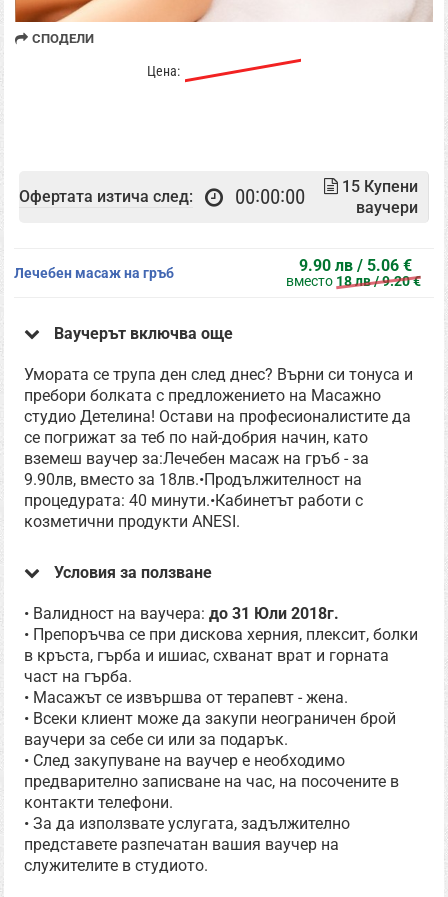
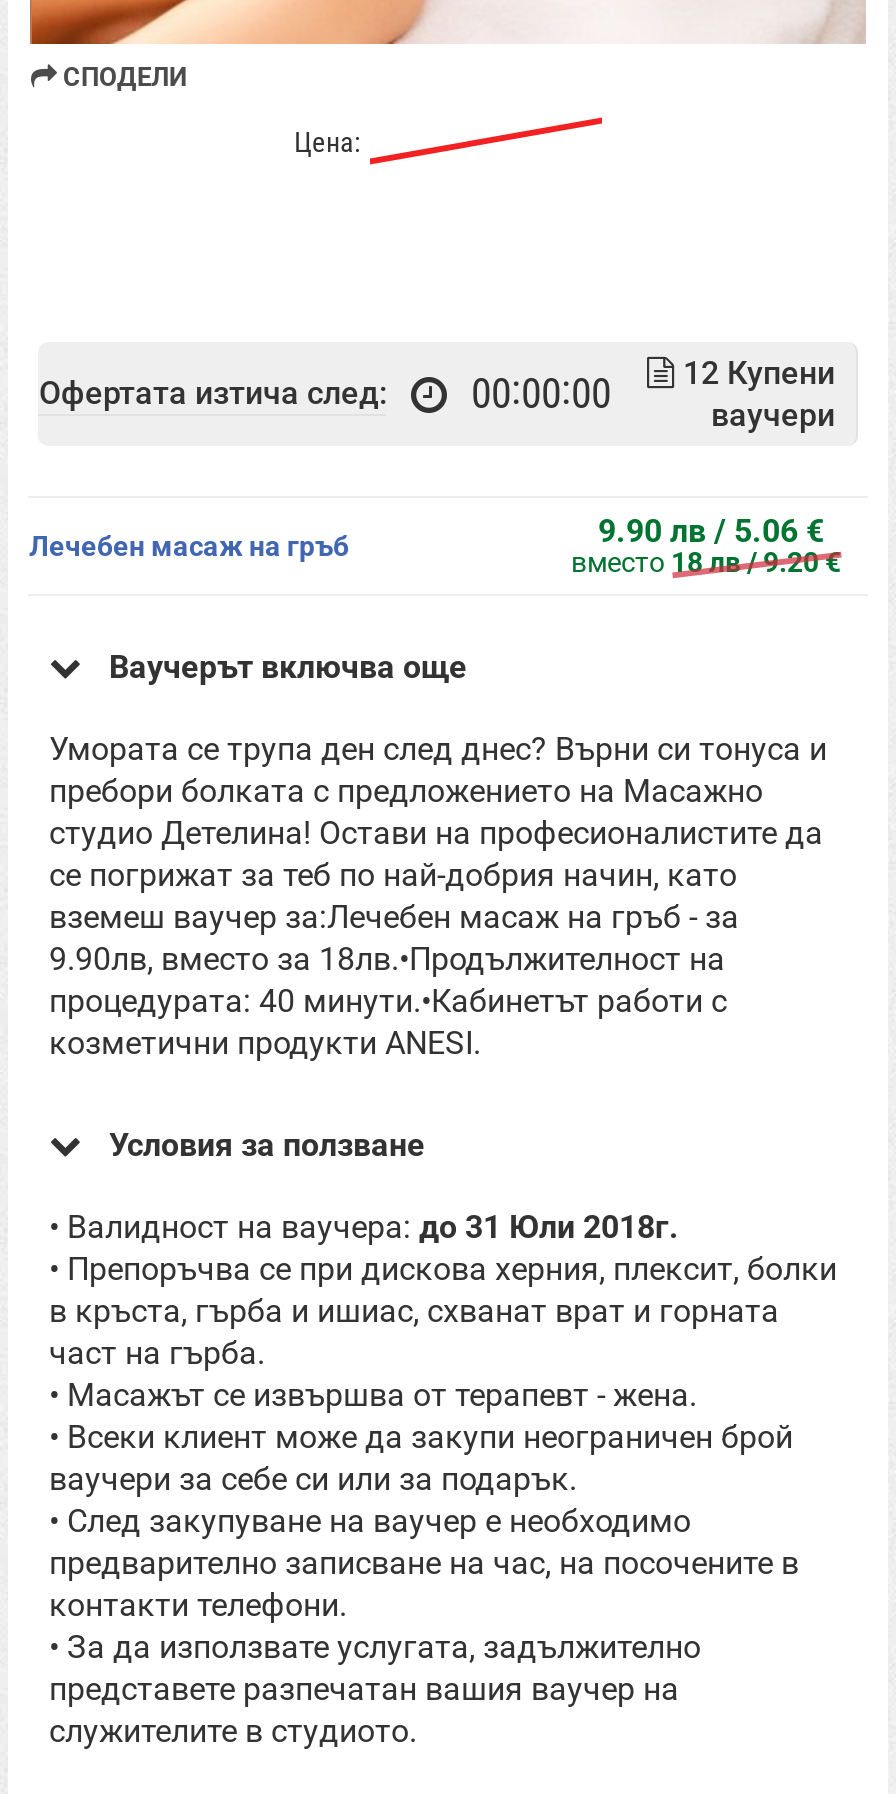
- 00 00 00 15 Купени
+ 00 00 00 12 Купени
